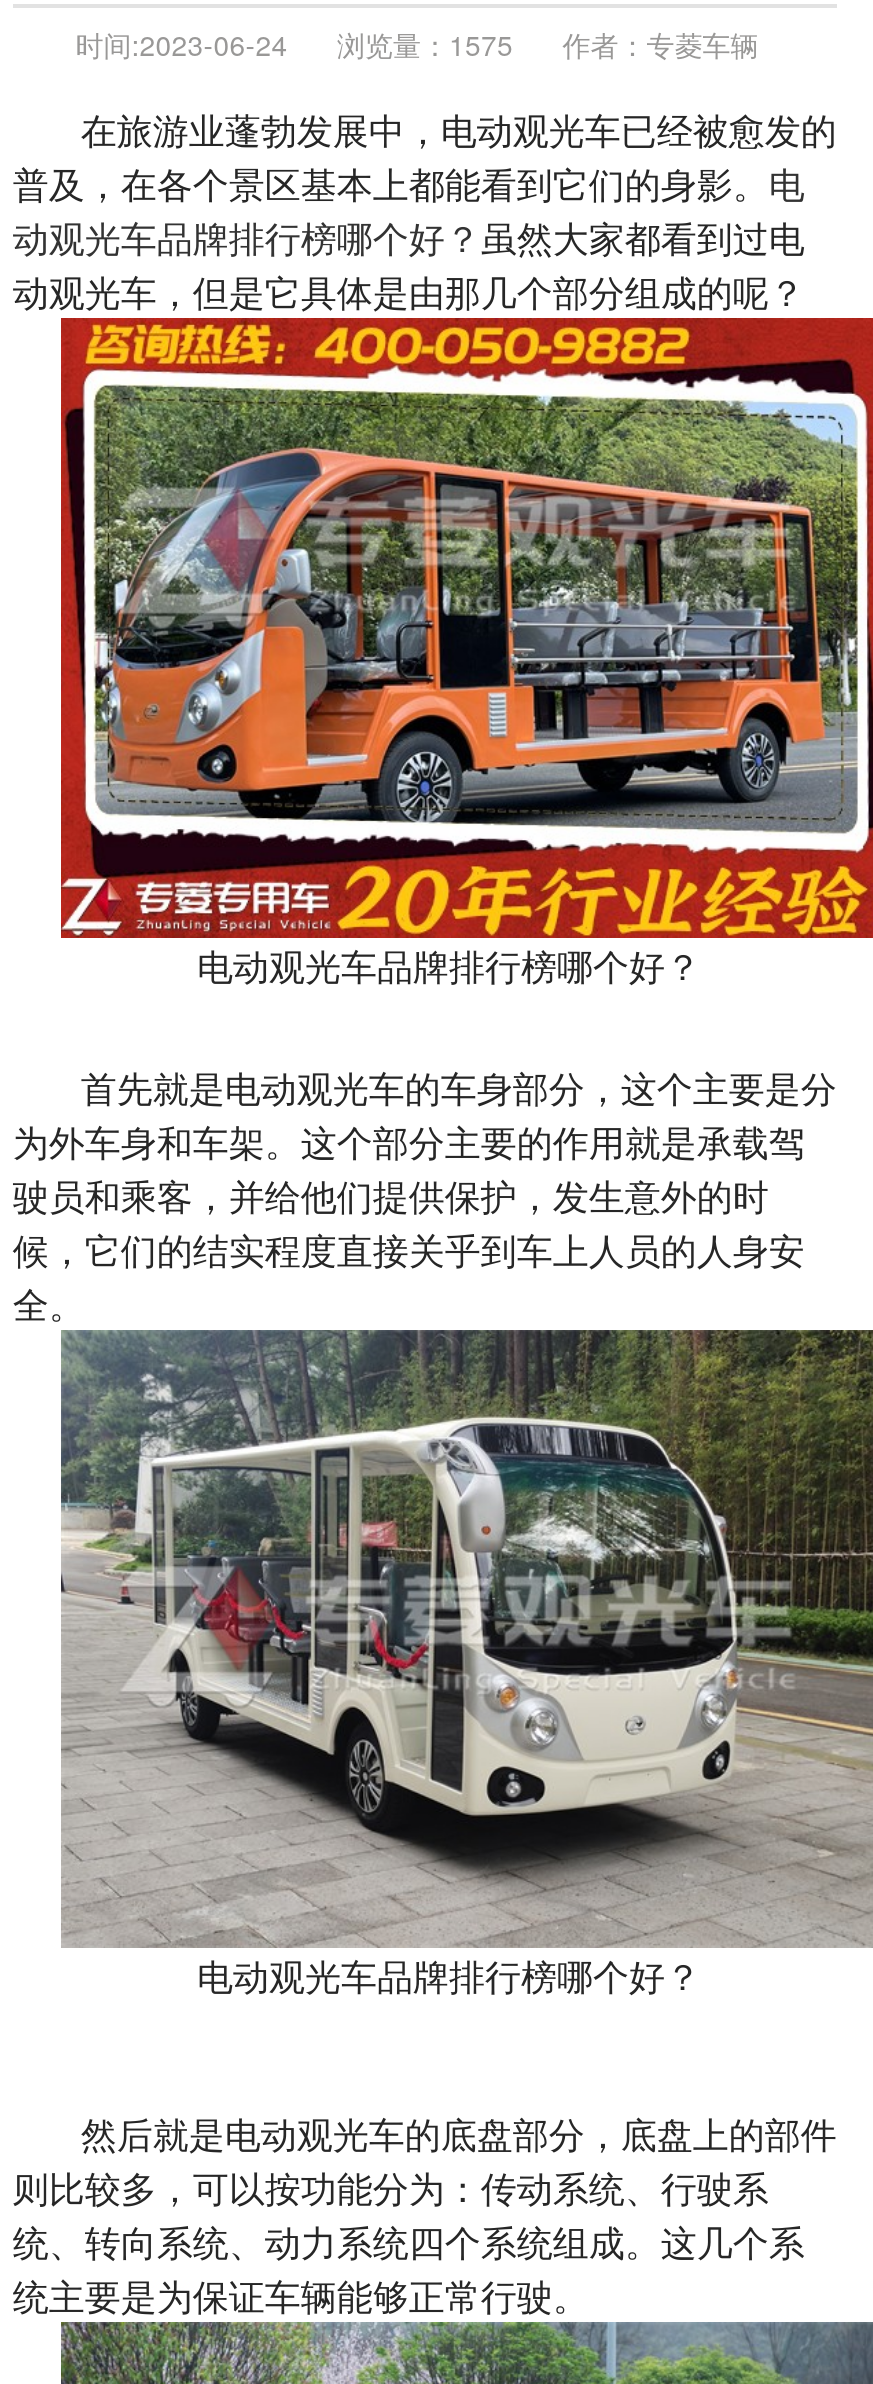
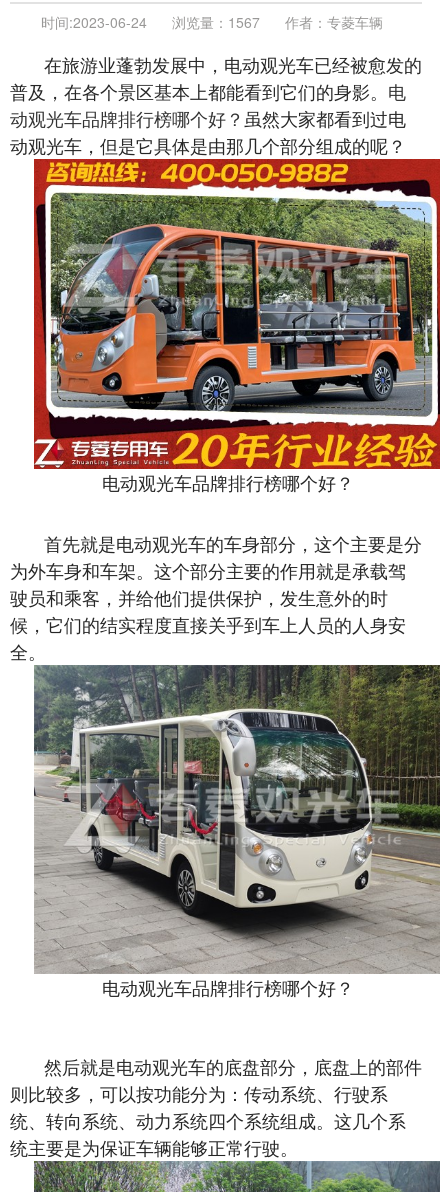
- 时间:2023-06-24 浏览量：1575 作者：专菱车辆
+ 时间:2023-06-24 浏览量：1567 作者：专菱车辆
